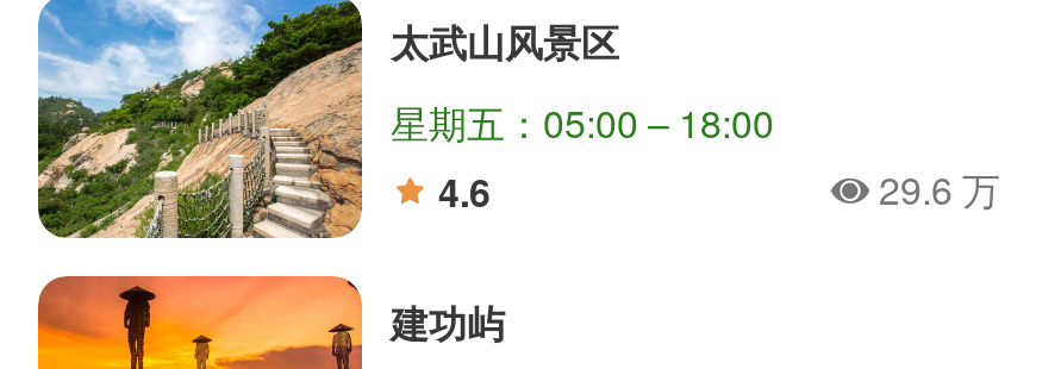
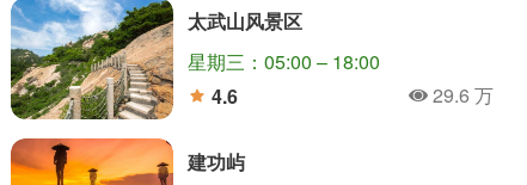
- 星期五：05:00 – 18:00
+ 星期三：05:00 – 18:00
